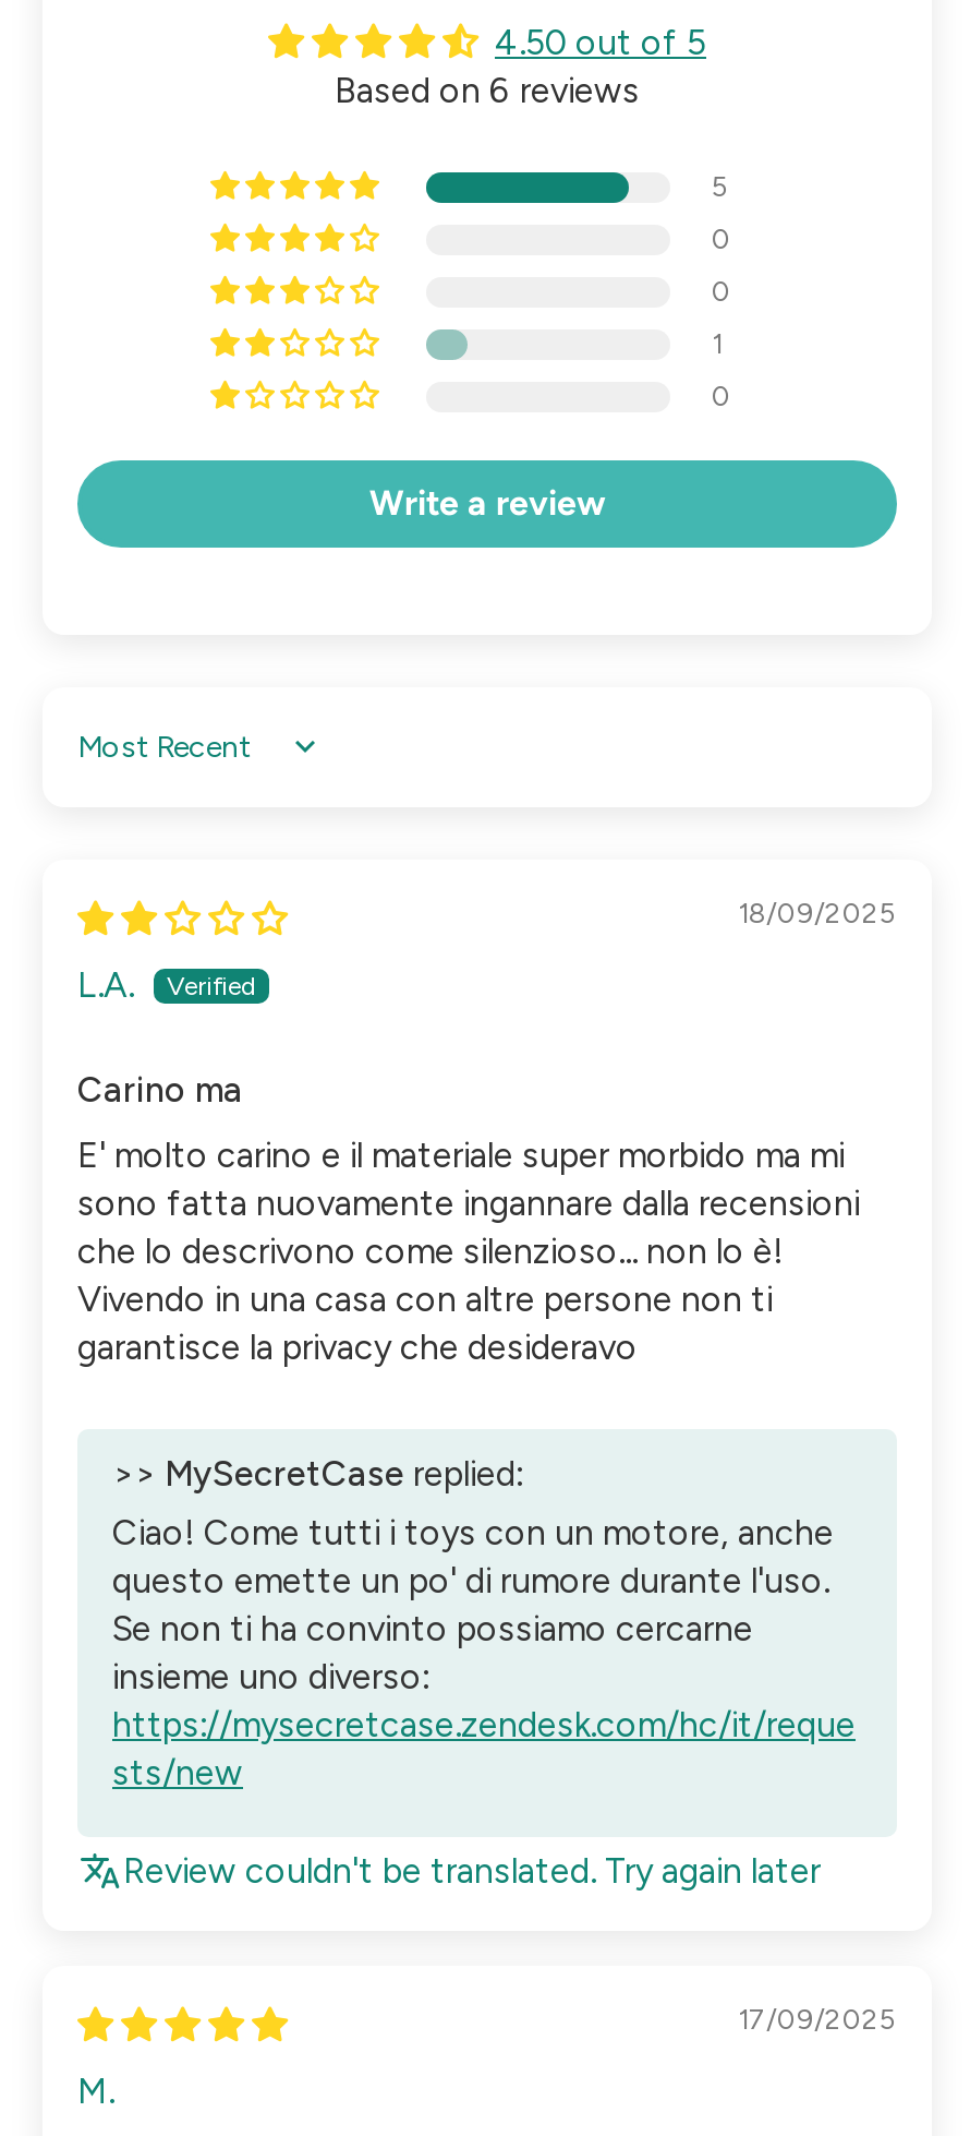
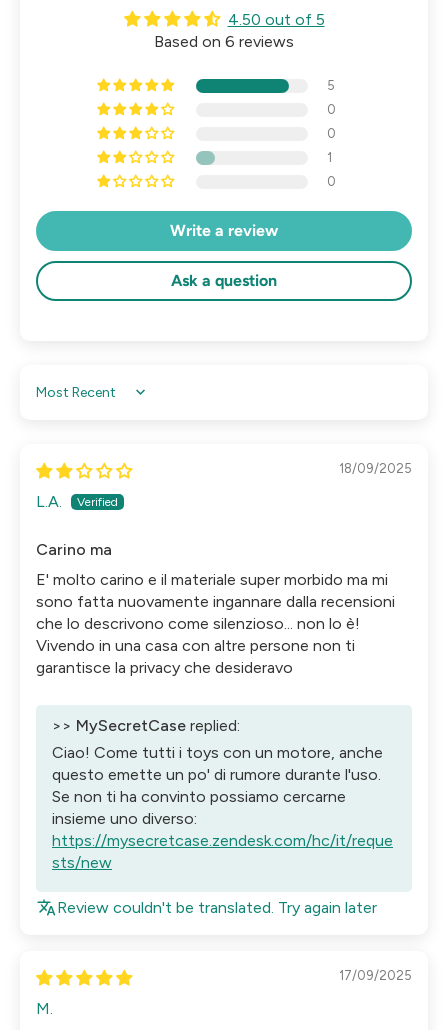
+ Ask a question
